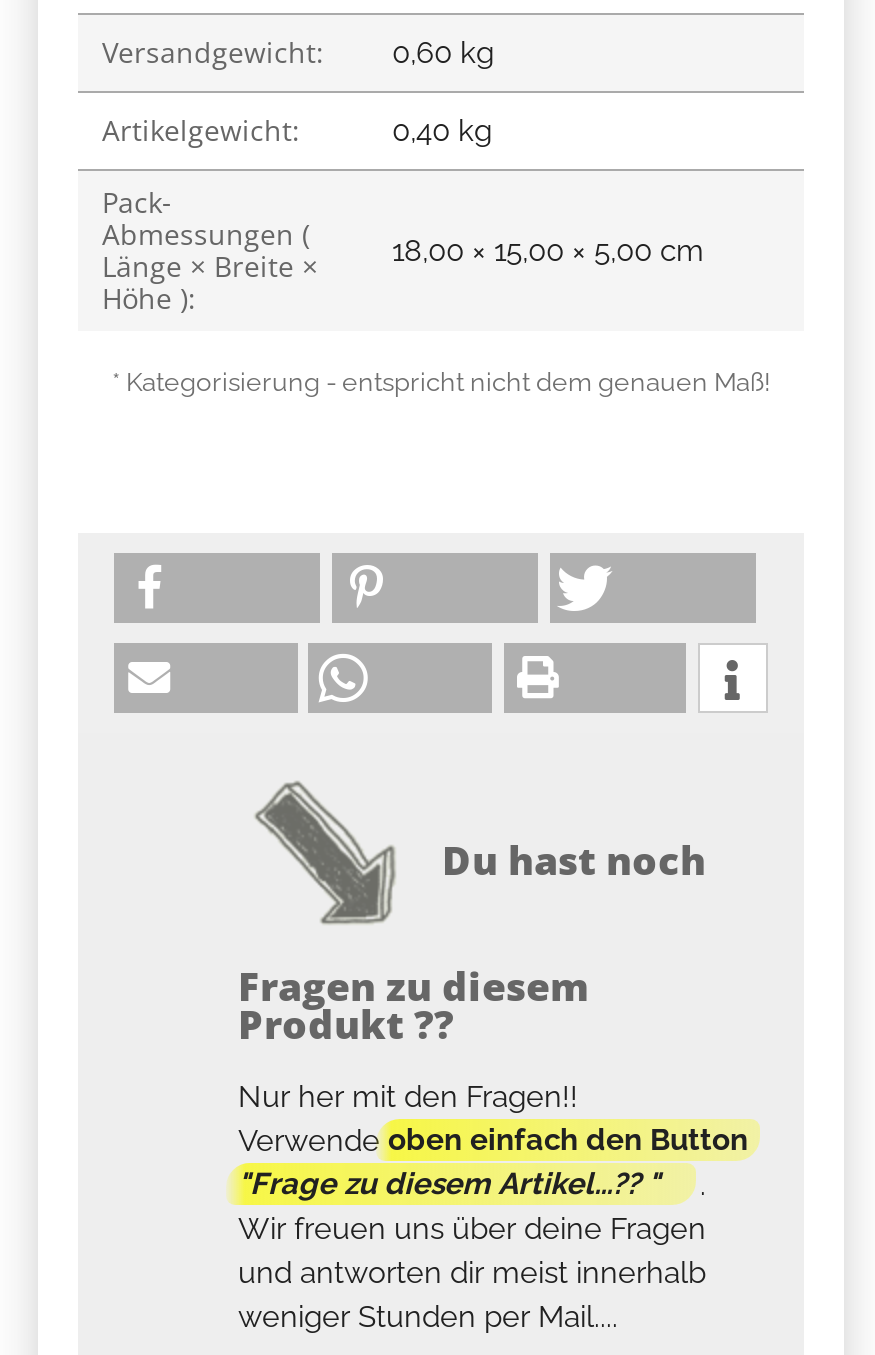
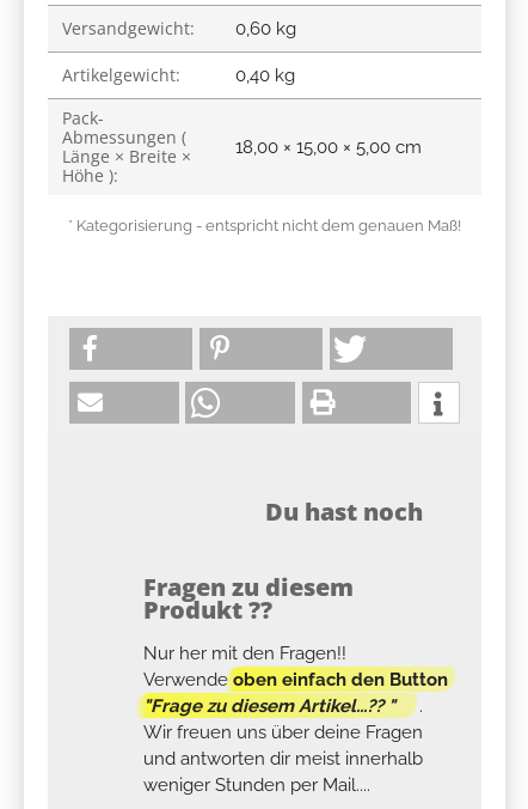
- [image]
